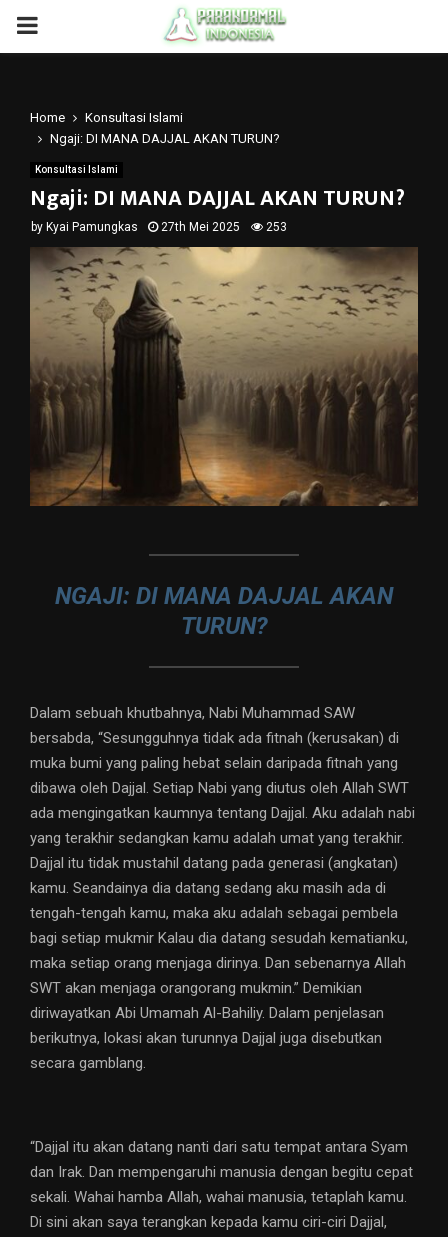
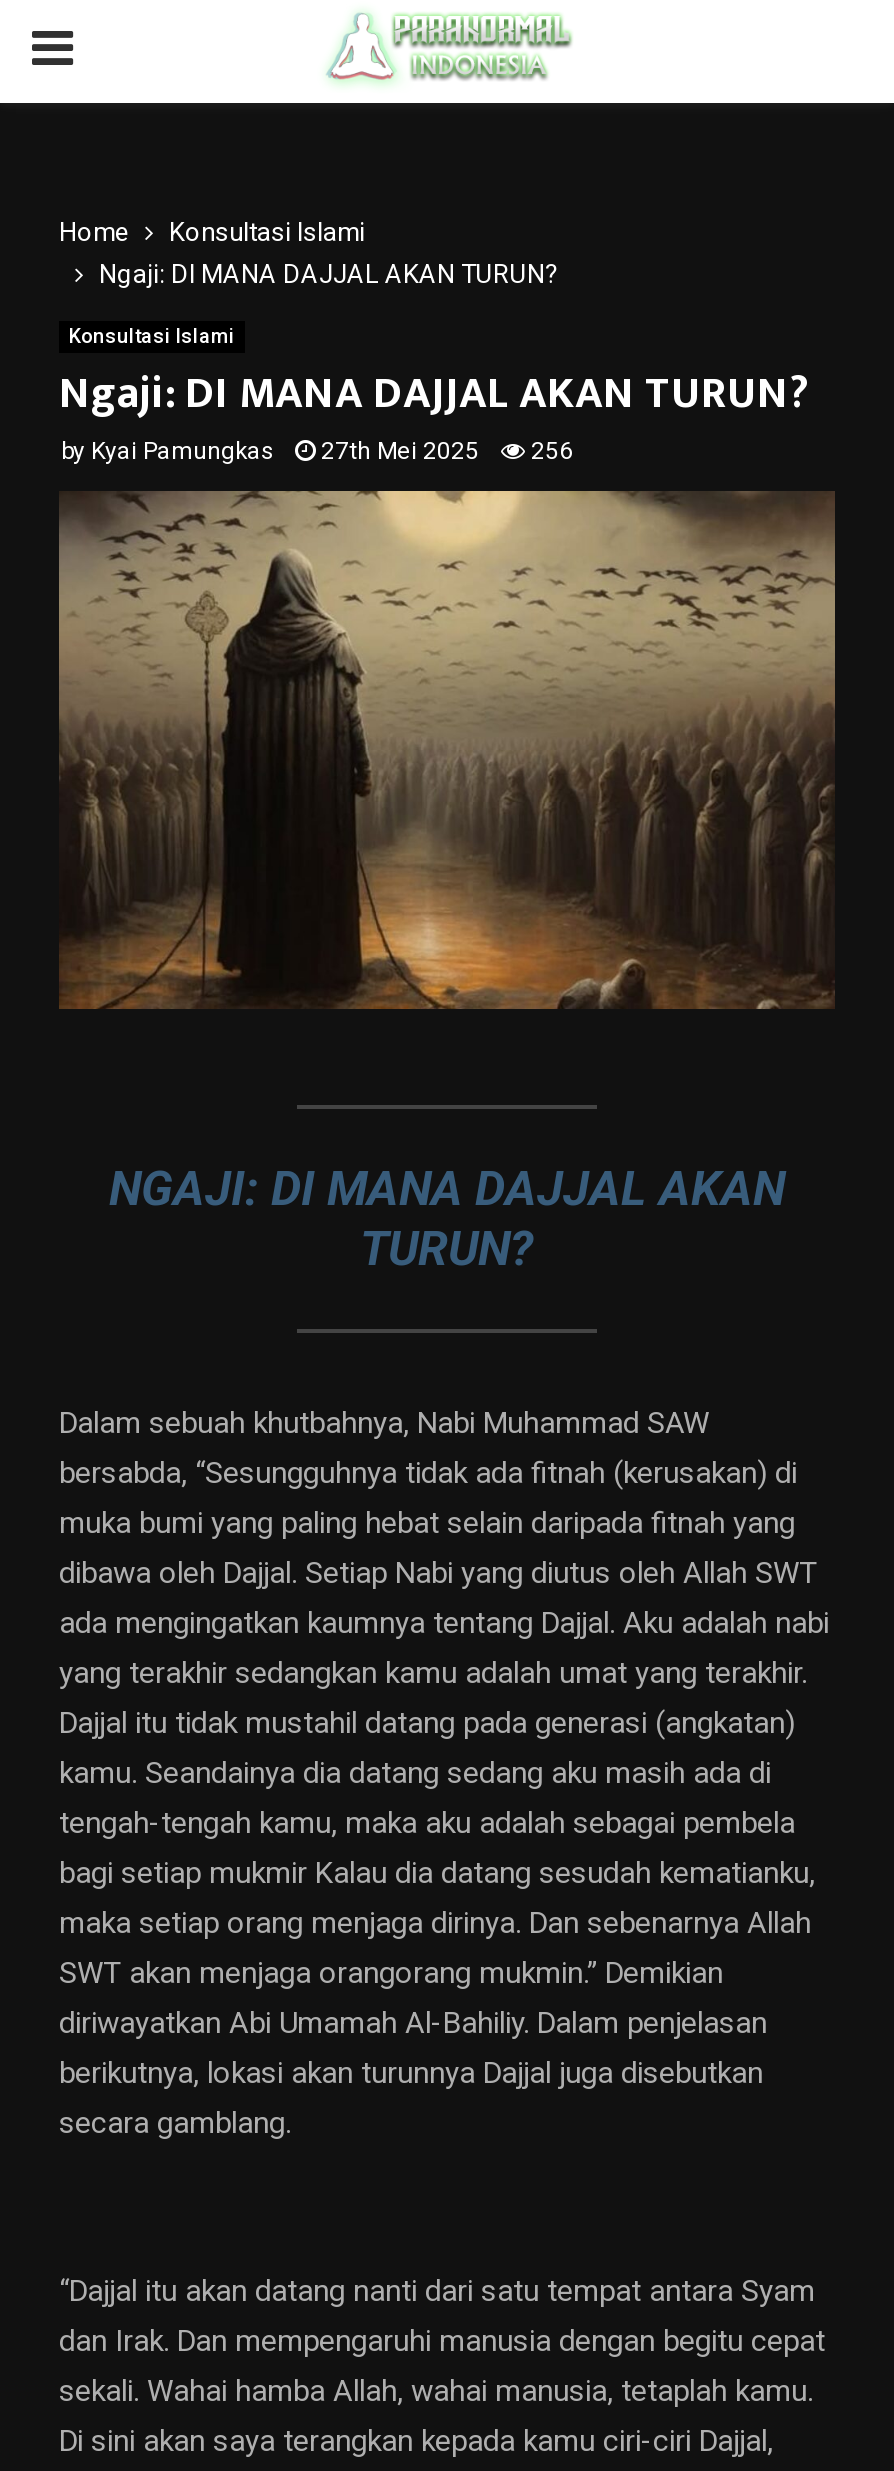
- by Kyai Pamungkas 27th Mei 2025 253
+ by Kyai Pamungkas 27th Mei 2025 256
